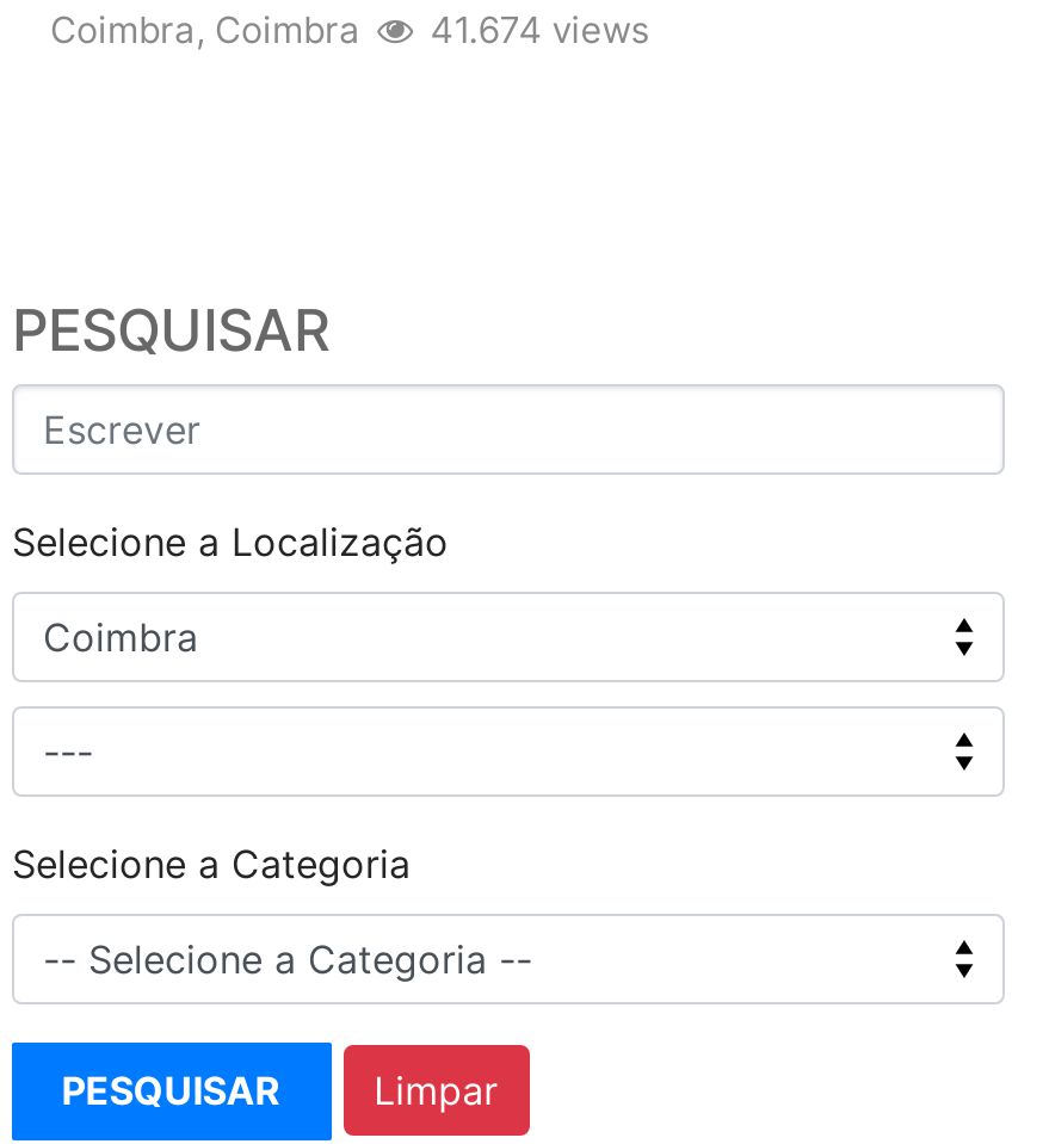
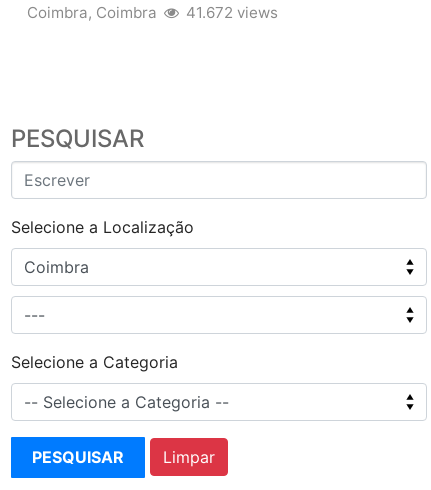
- Coimbra, Coimbra 41.674 views
+ Coimbra, Coimbra 41.672 views
